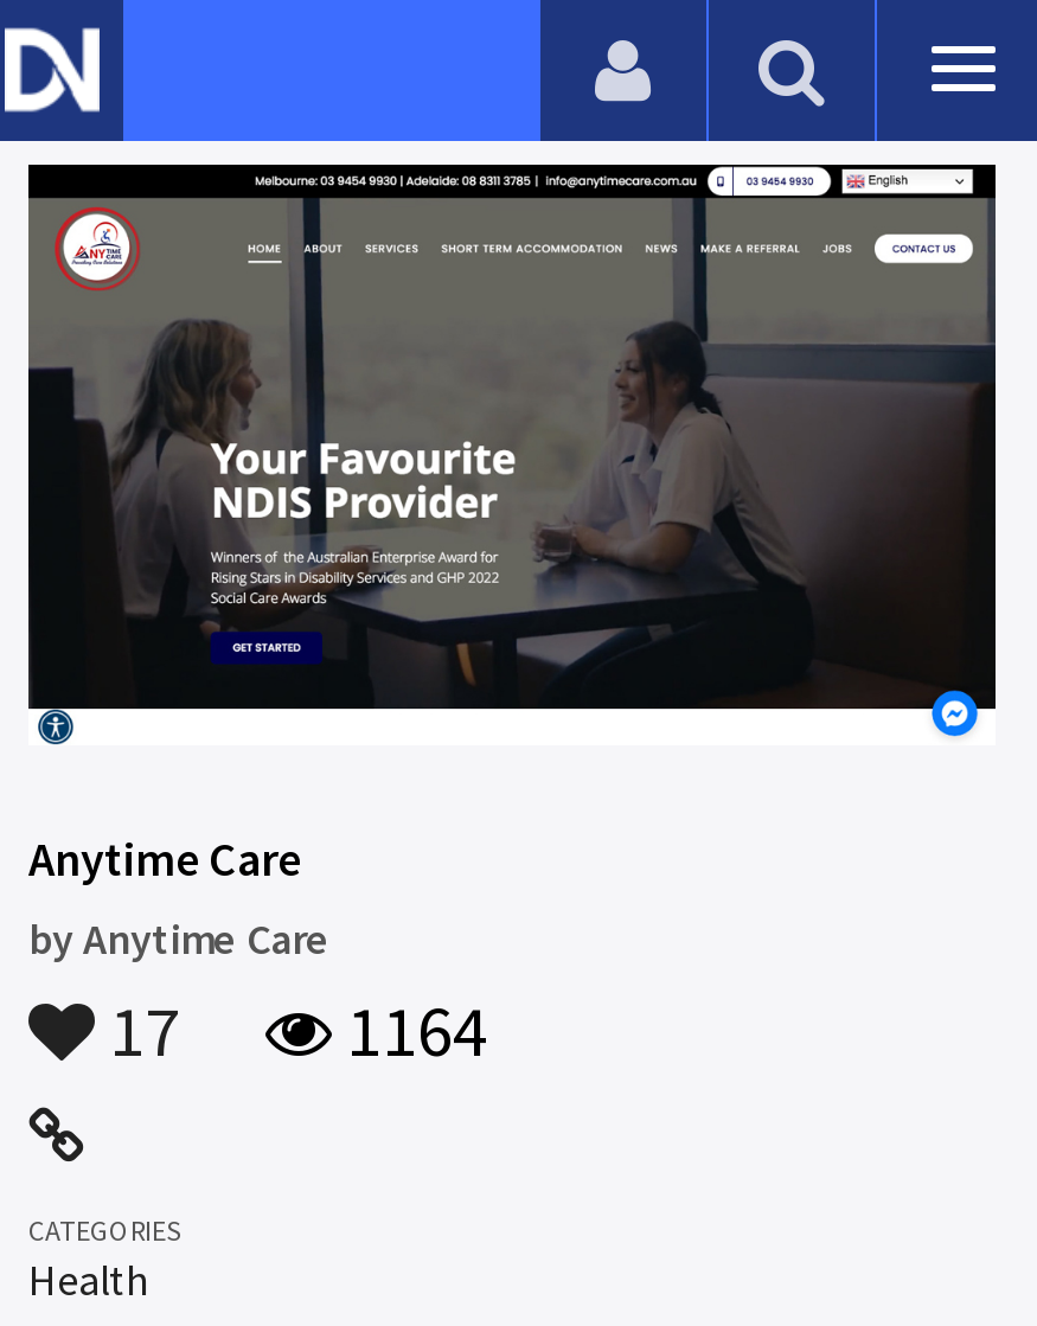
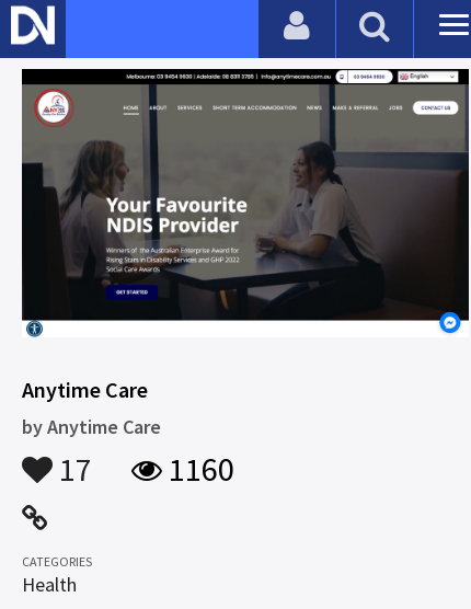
- 17 1164
+ 17 1160
